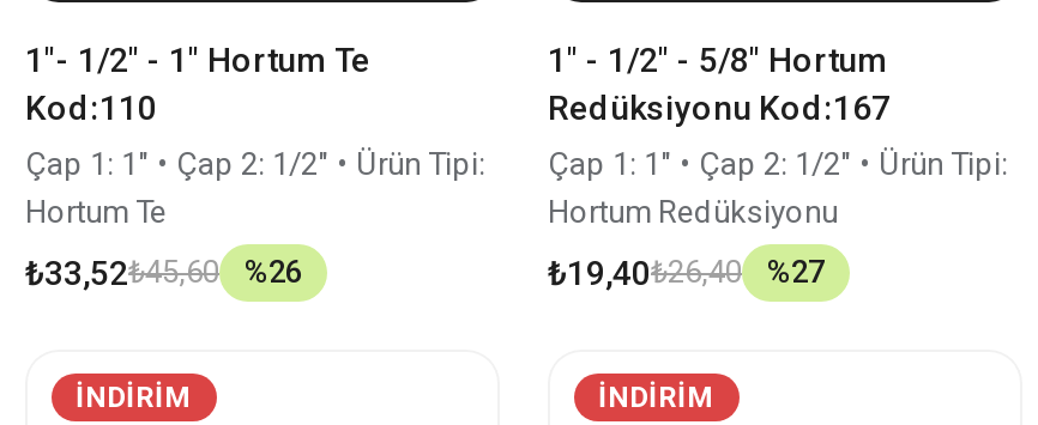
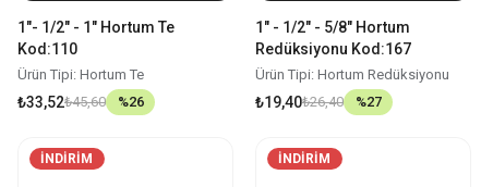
- Çap 1: 1" • Çap 2: 1/2" • Ürün Tipi:
- Hortum Te
+ Ürün Tipi: Hortum Te

- Çap 1: 1" • Çap 2: 1/2" • Ürün Tipi:
- Hortum Redüksiyonu
+ Ürün Tipi: Hortum Redüksiyonu
